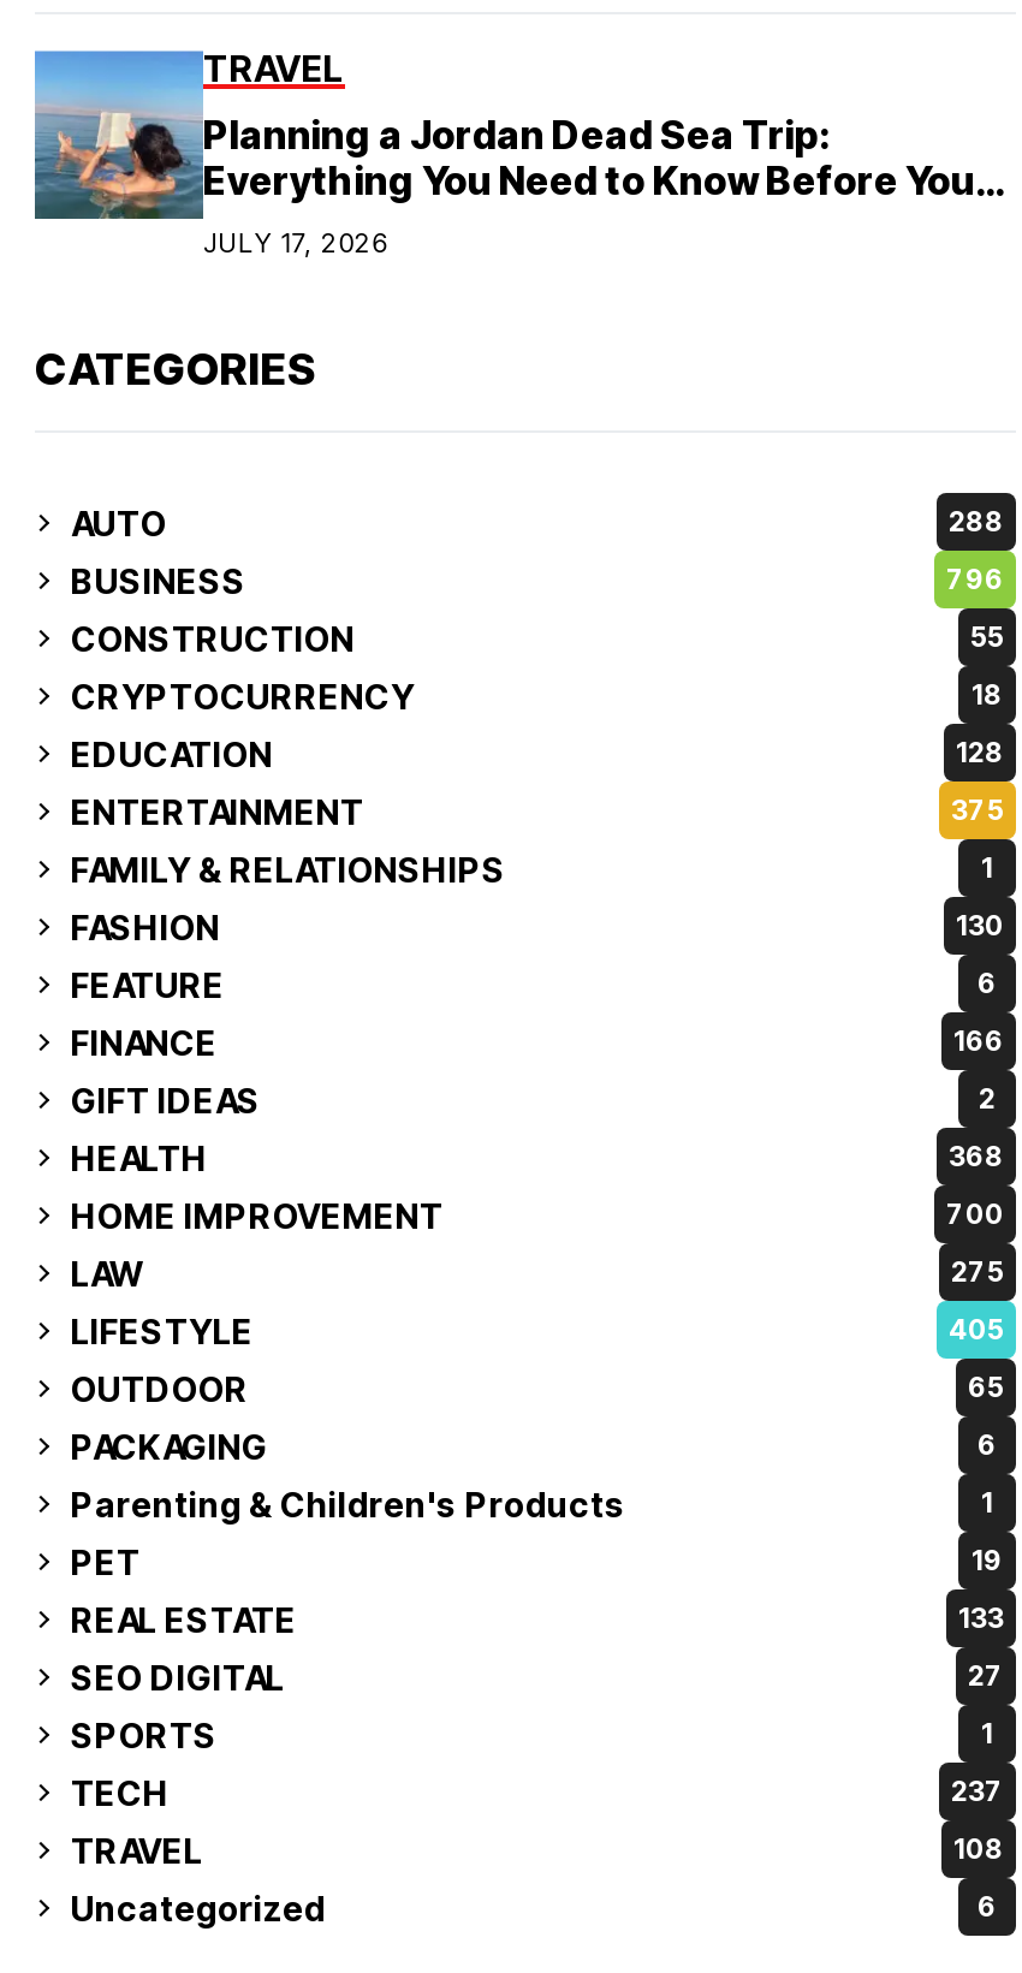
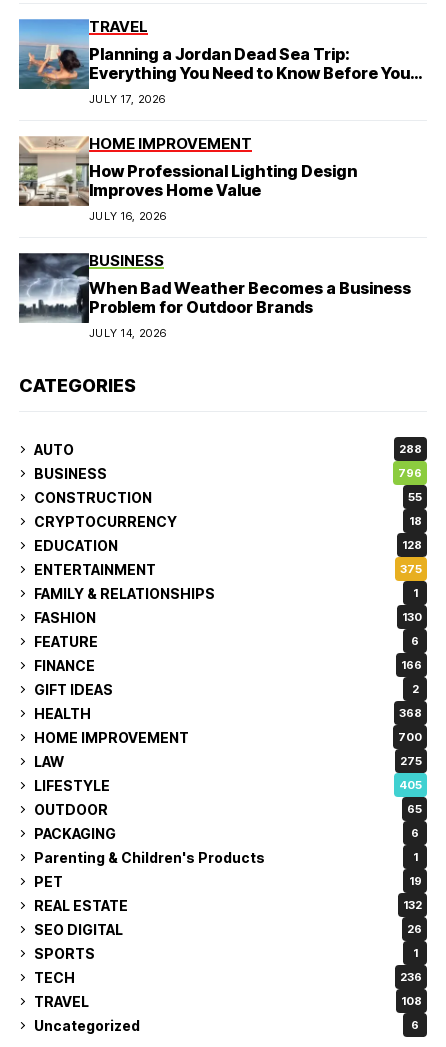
+ [image]
+ HOME IMPROVEMENT
+ How Professional Lighting Design
+ Improves Home Value
+ JULY 16, 2026
+ BUSINESS
+ When Bad Weather Becomes a Business
+ Problem for Outdoor Brands
+ JULY 14, 2026

+ [image]

- 133
+ 132

- 27
+ 26

- 237
+ 236
